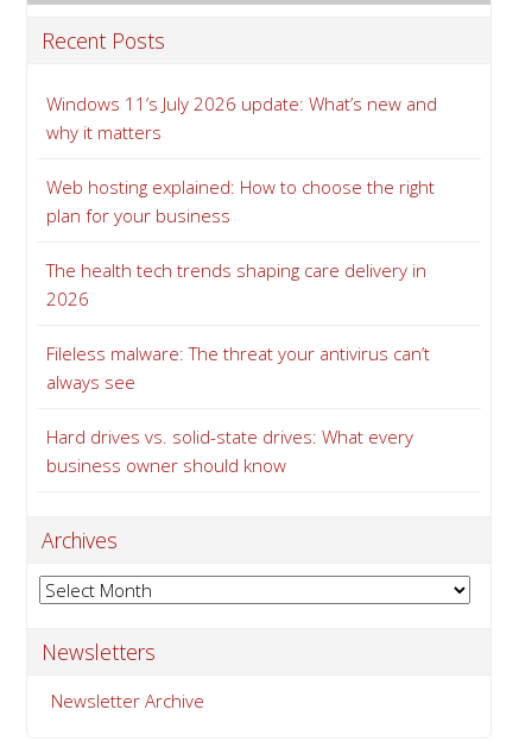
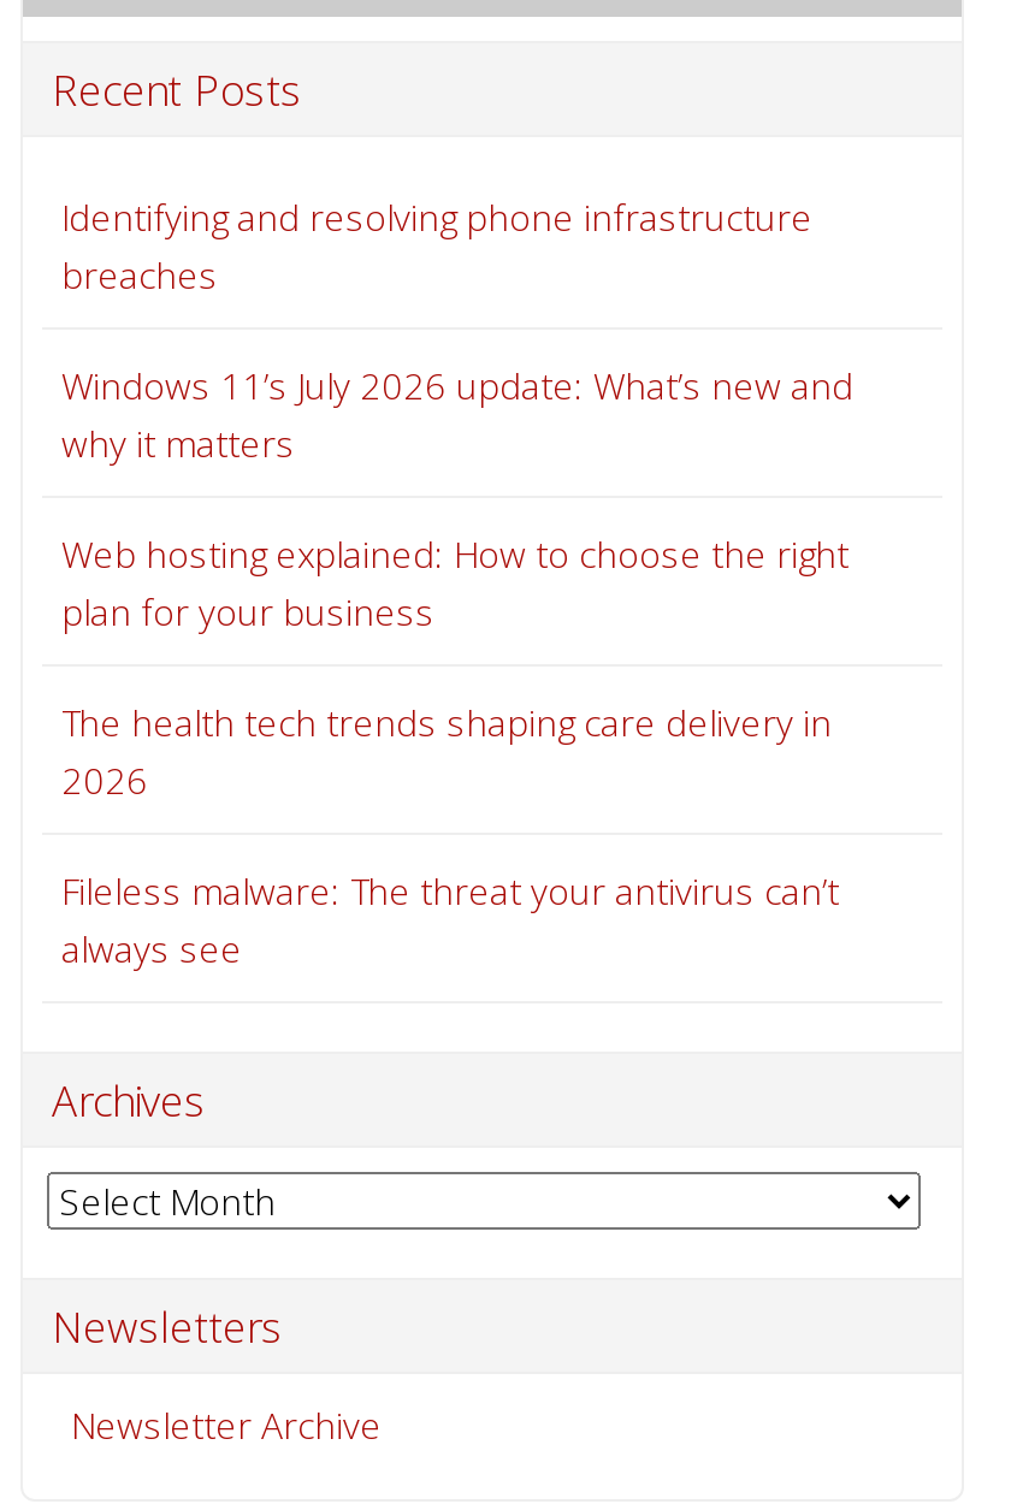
+ Identifying and resolving phone infrastructure
+ breaches

moved down: Windows 11’s July 2026 update: What’s new and | why it matters | Web hosting explained: How to choose the right | plan for your business | The health tech trends shaping care delivery in | 2026 | Fileless malware: The threat your antivirus can’t | always see

- Hard drives vs. solid-state drives: What every
- business owner should know
